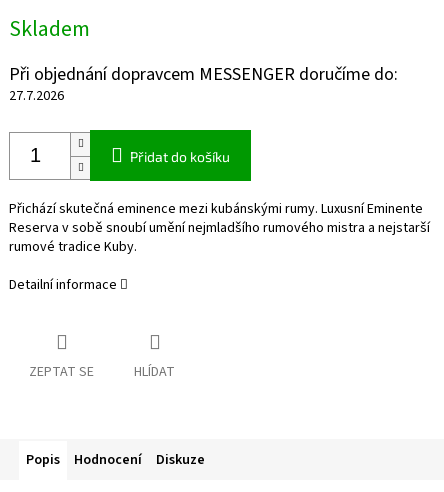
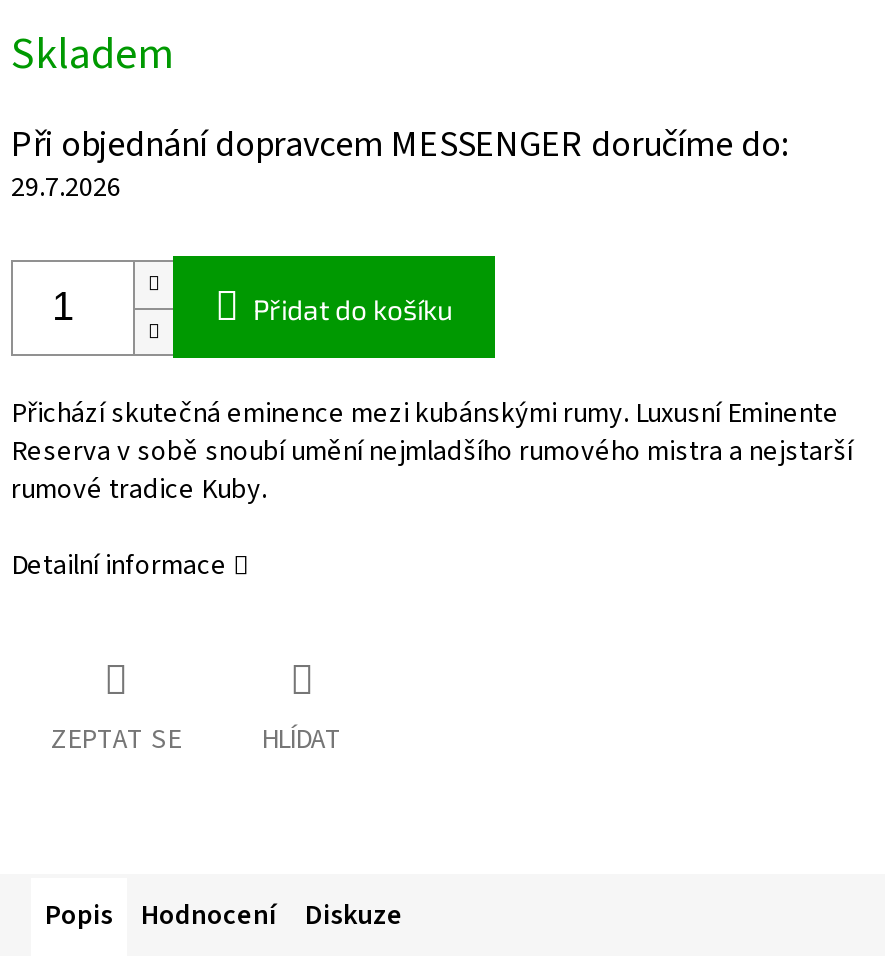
- 27.7.2026
+ 29.7.2026
